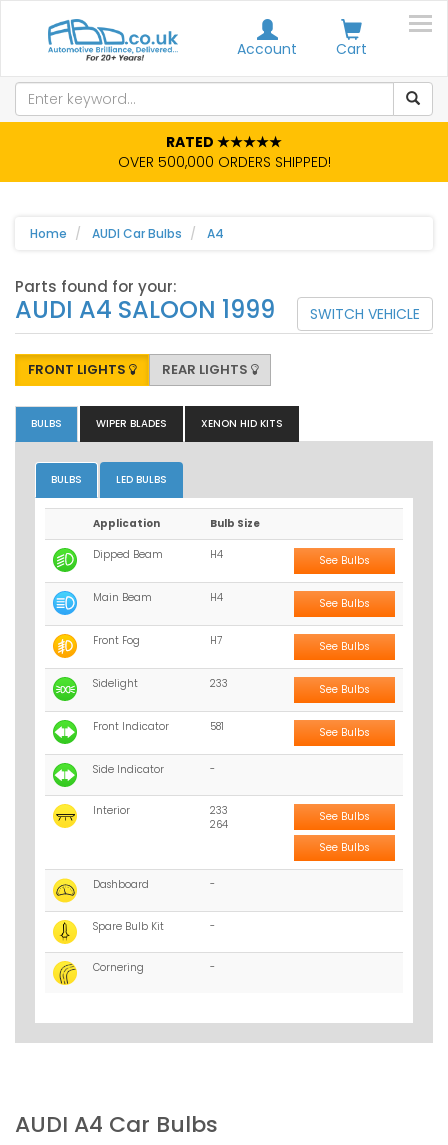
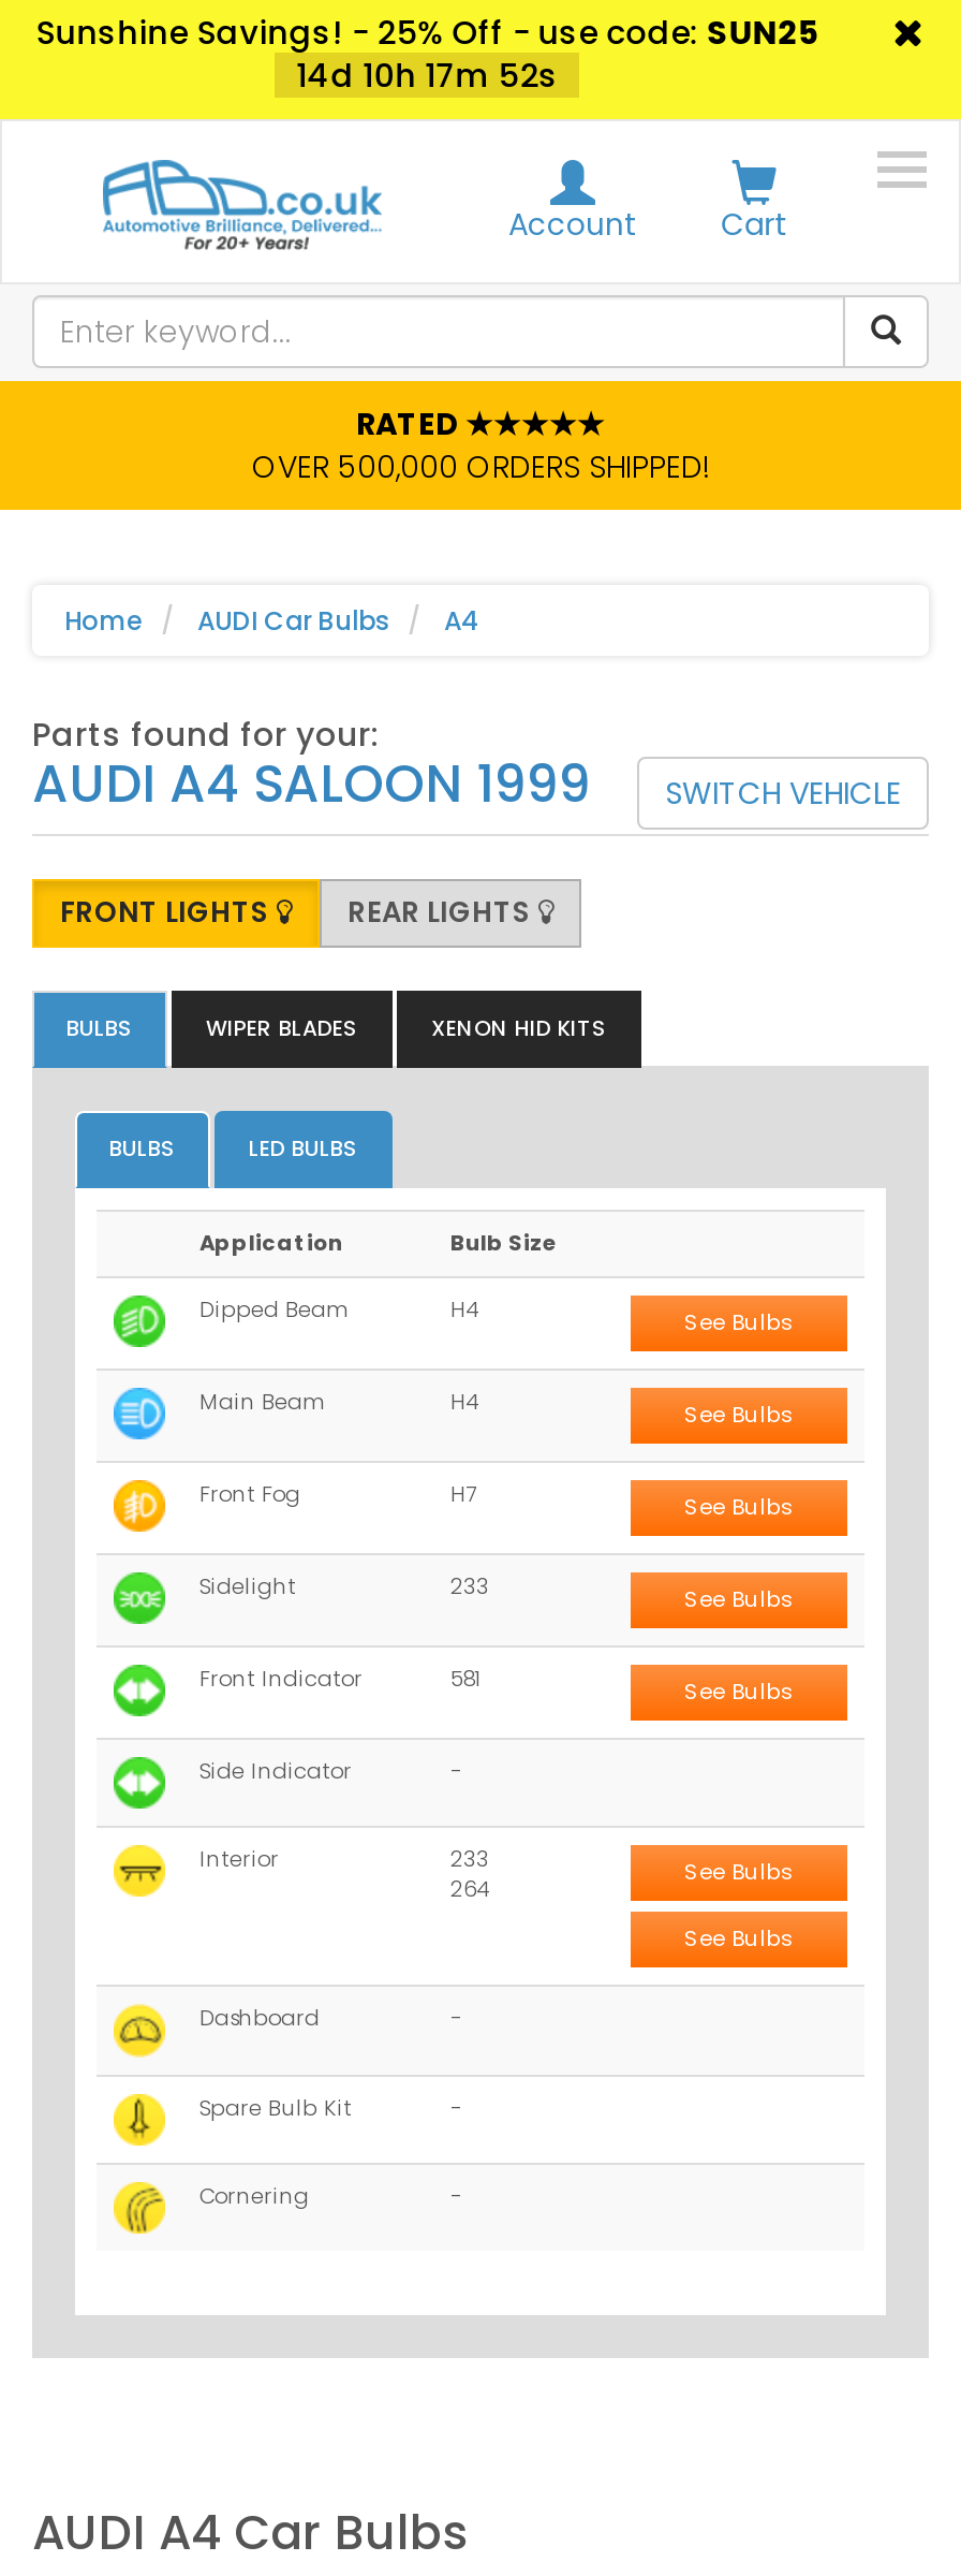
+ Sunshine Savings! - 25% Off - use code: SUN25
+ 14d 10h 17m 52s
